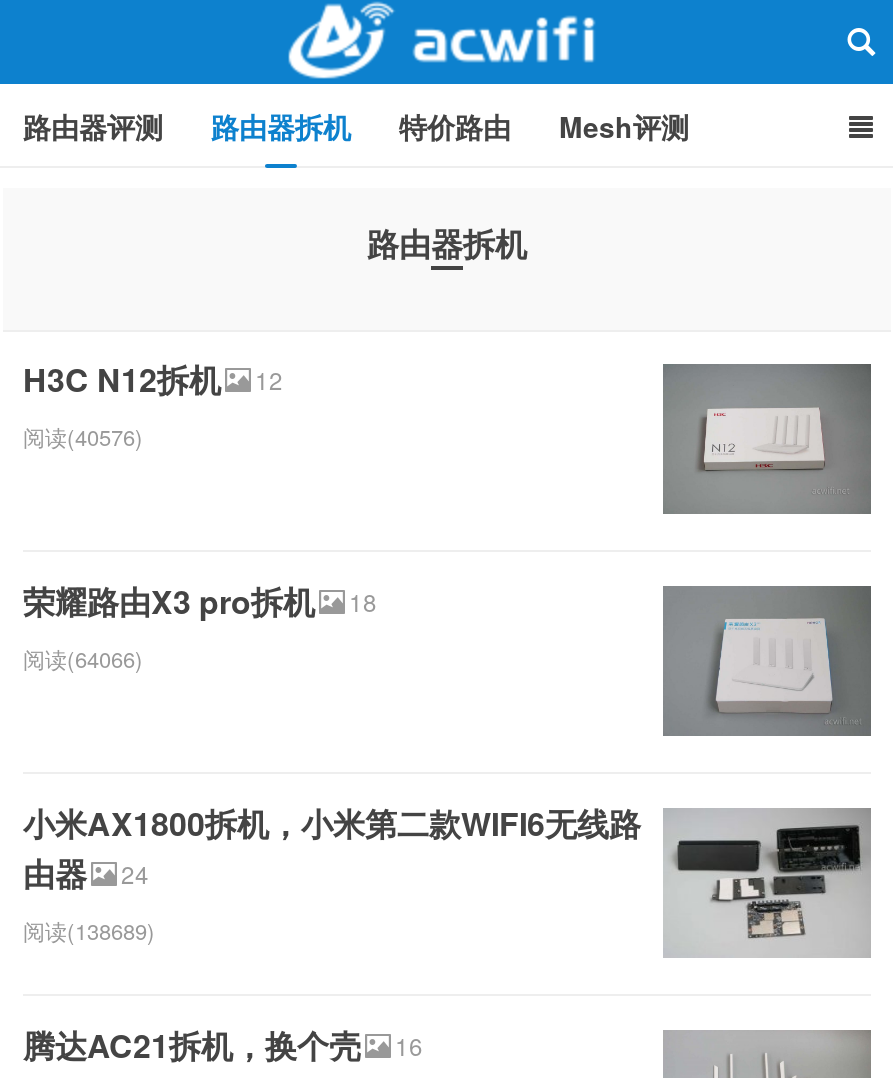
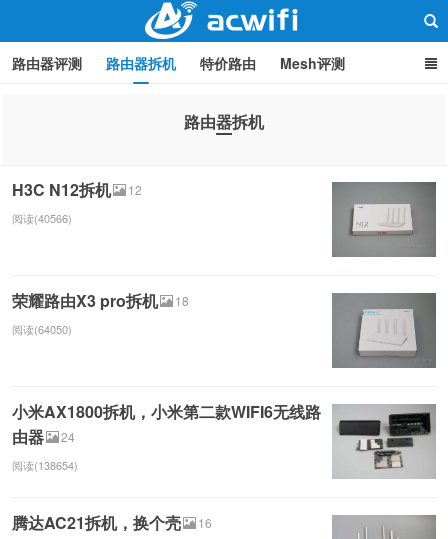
- 阅读(40576)
+ 阅读(40566)

- 阅读(64066)
+ 阅读(64050)

- 阅读(138689)
+ 阅读(138654)
